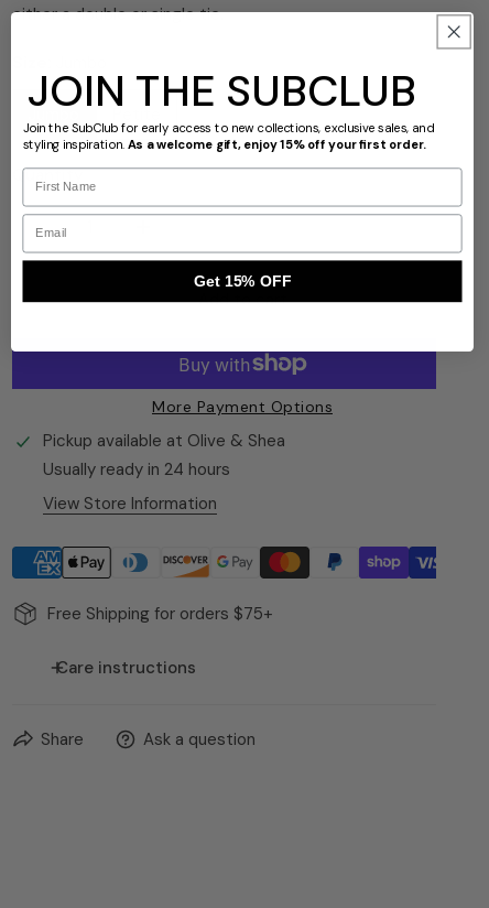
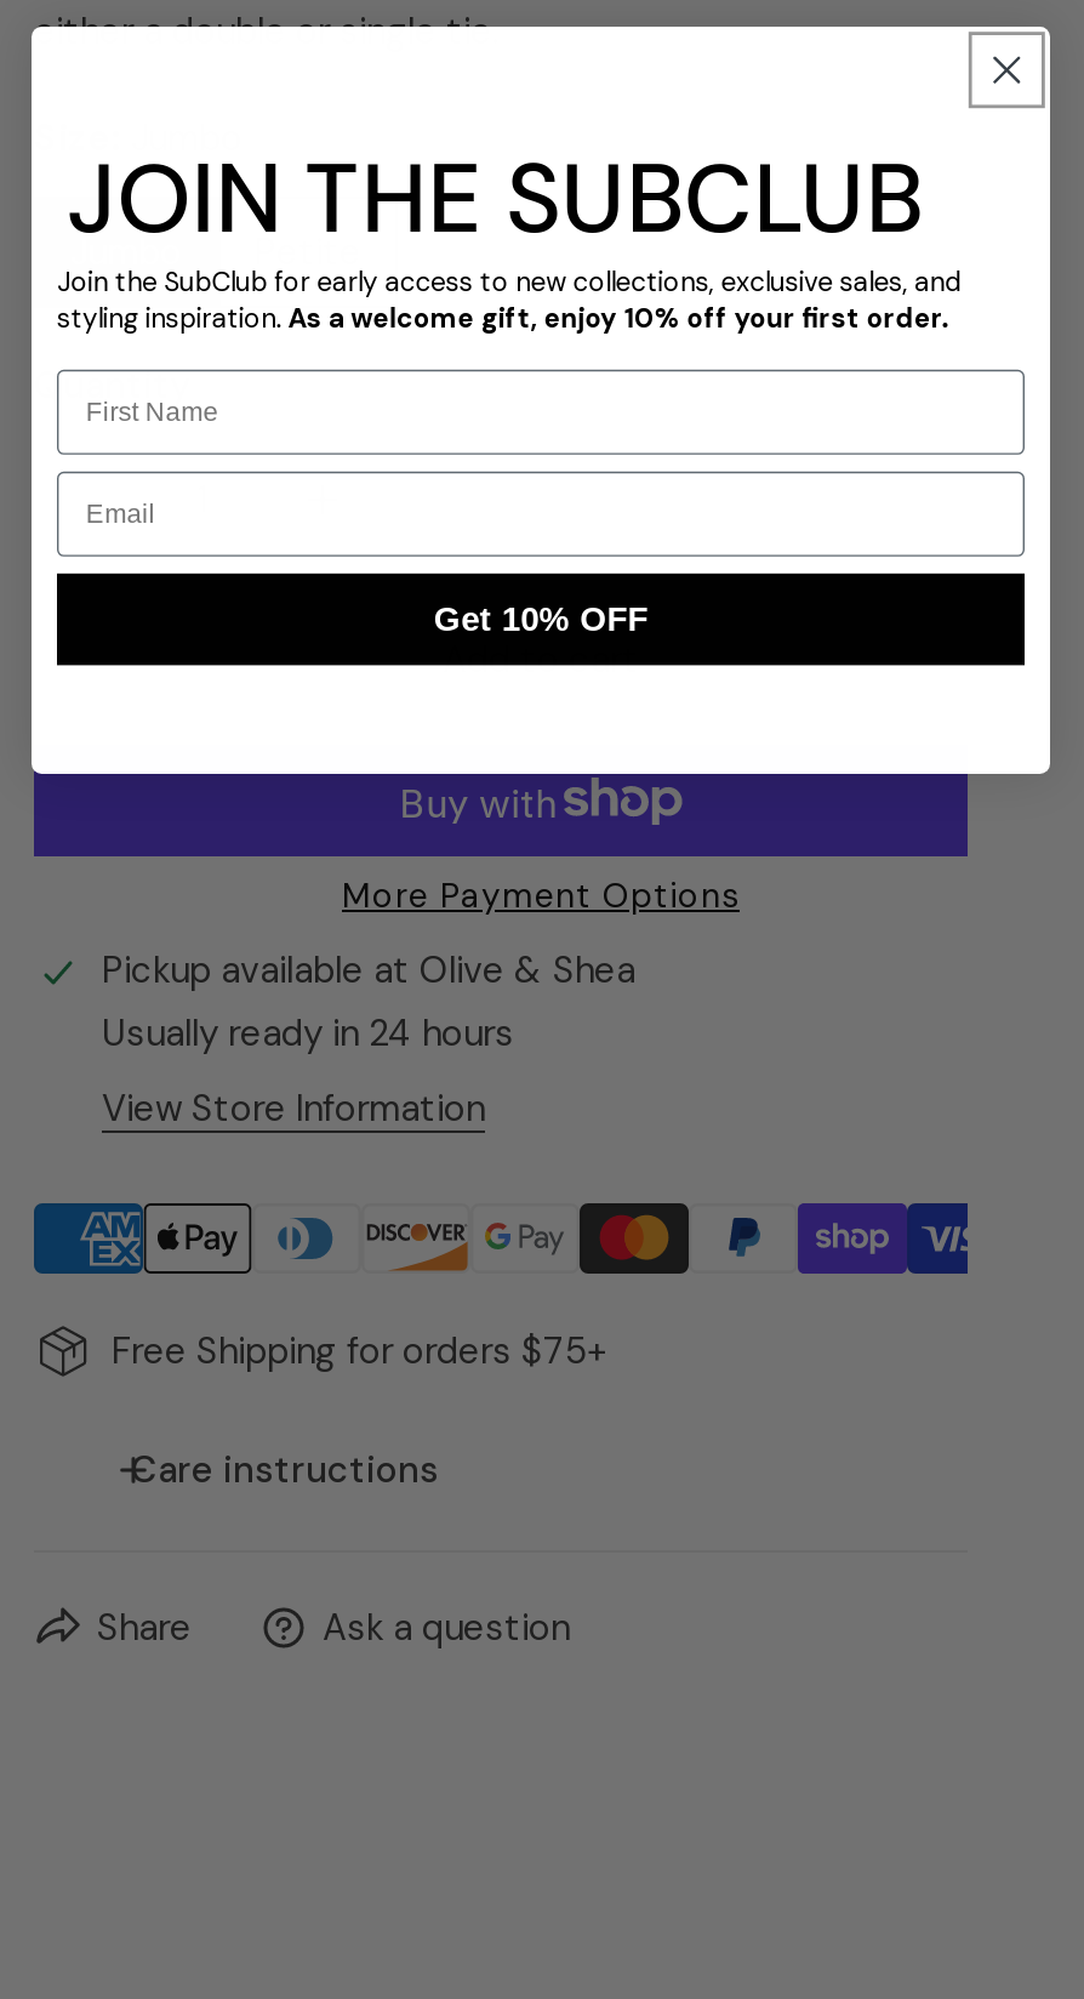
- styling inspiration. As a welcome gift, enjoy 15% off your first order.
+ styling inspiration. As a welcome gift, enjoy 10% off your first order.

- Get 15% OFF
+ Get 10% OFF
